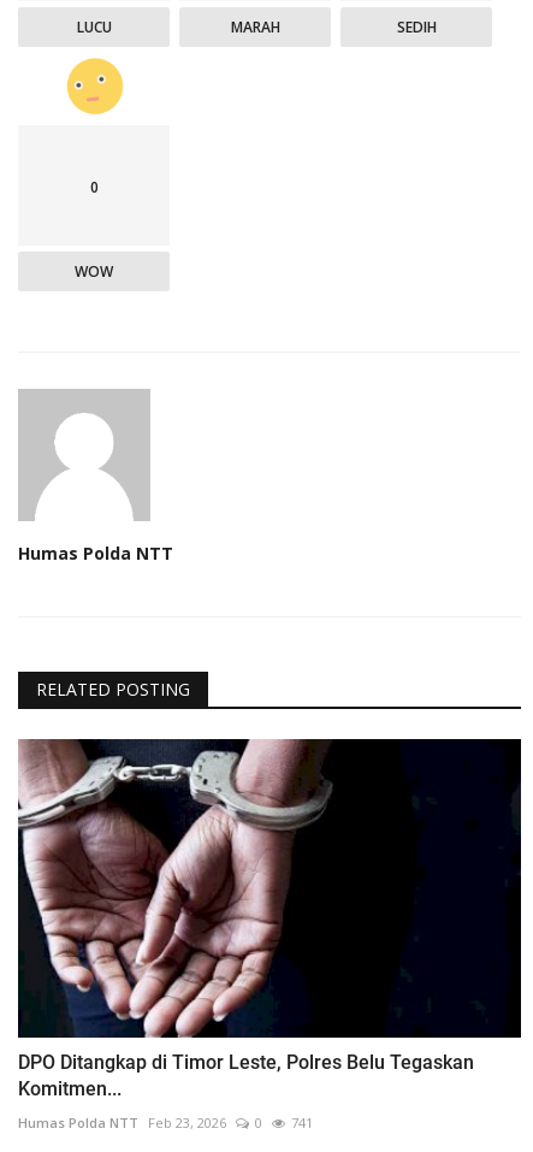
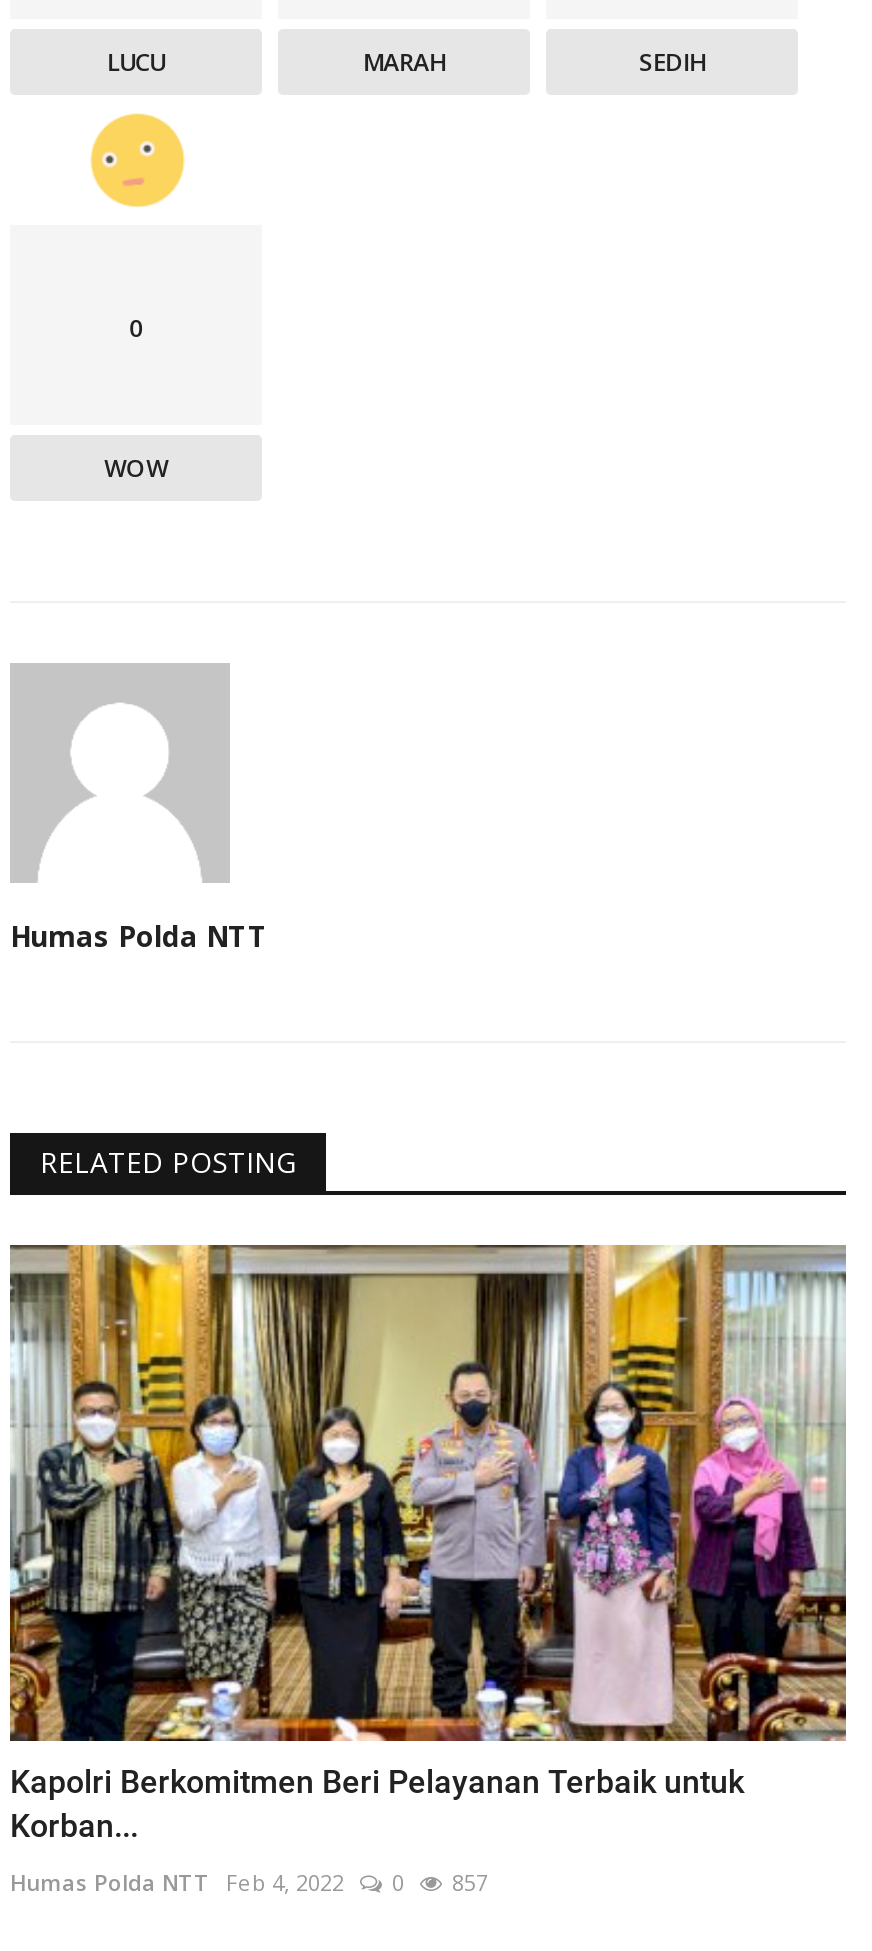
- [image]
- DPO Ditangkap di Timor Leste, Polres Belu Tegaskan
- Komitmen...
+ [image]
+ Kapolri Berkomitmen Beri Pelayanan Terbaik untuk
+ Korban...

- Humas Polda NTT Feb 23, 2026
+ Humas Polda NTT Feb 4, 2022

- 741
+ 857
